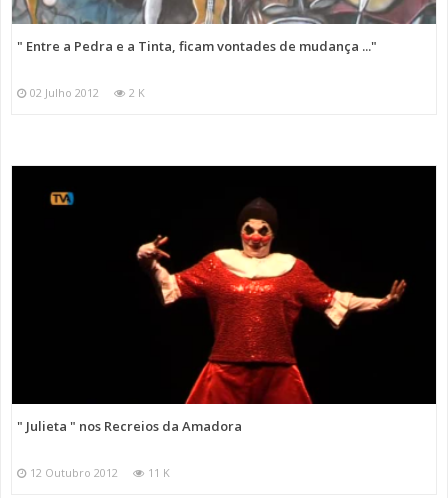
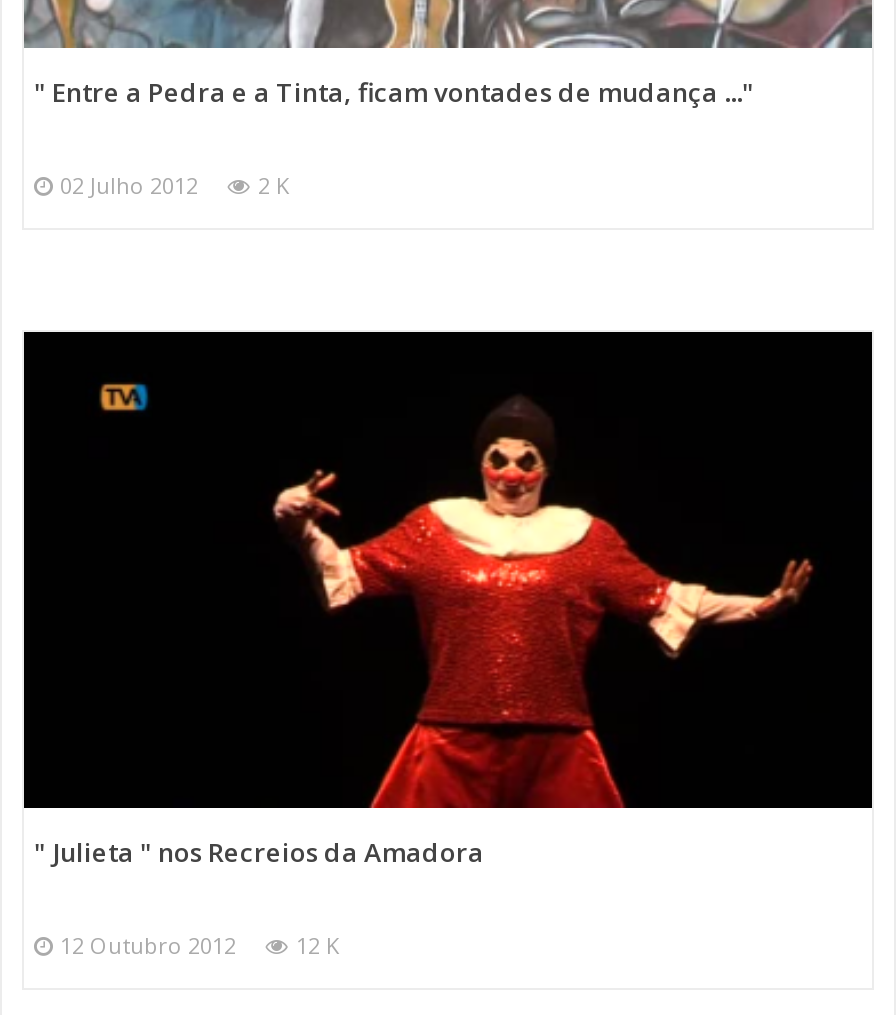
- 12 Outubro 2012 11 K
+ 12 Outubro 2012 12 K
